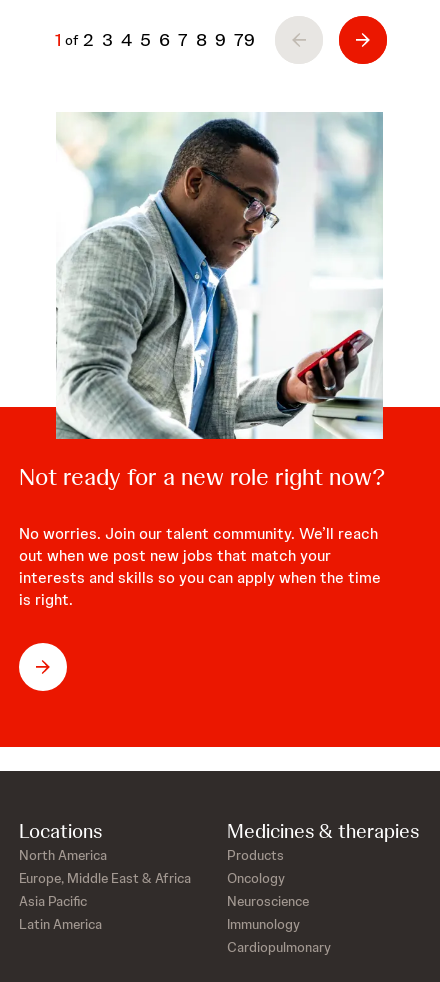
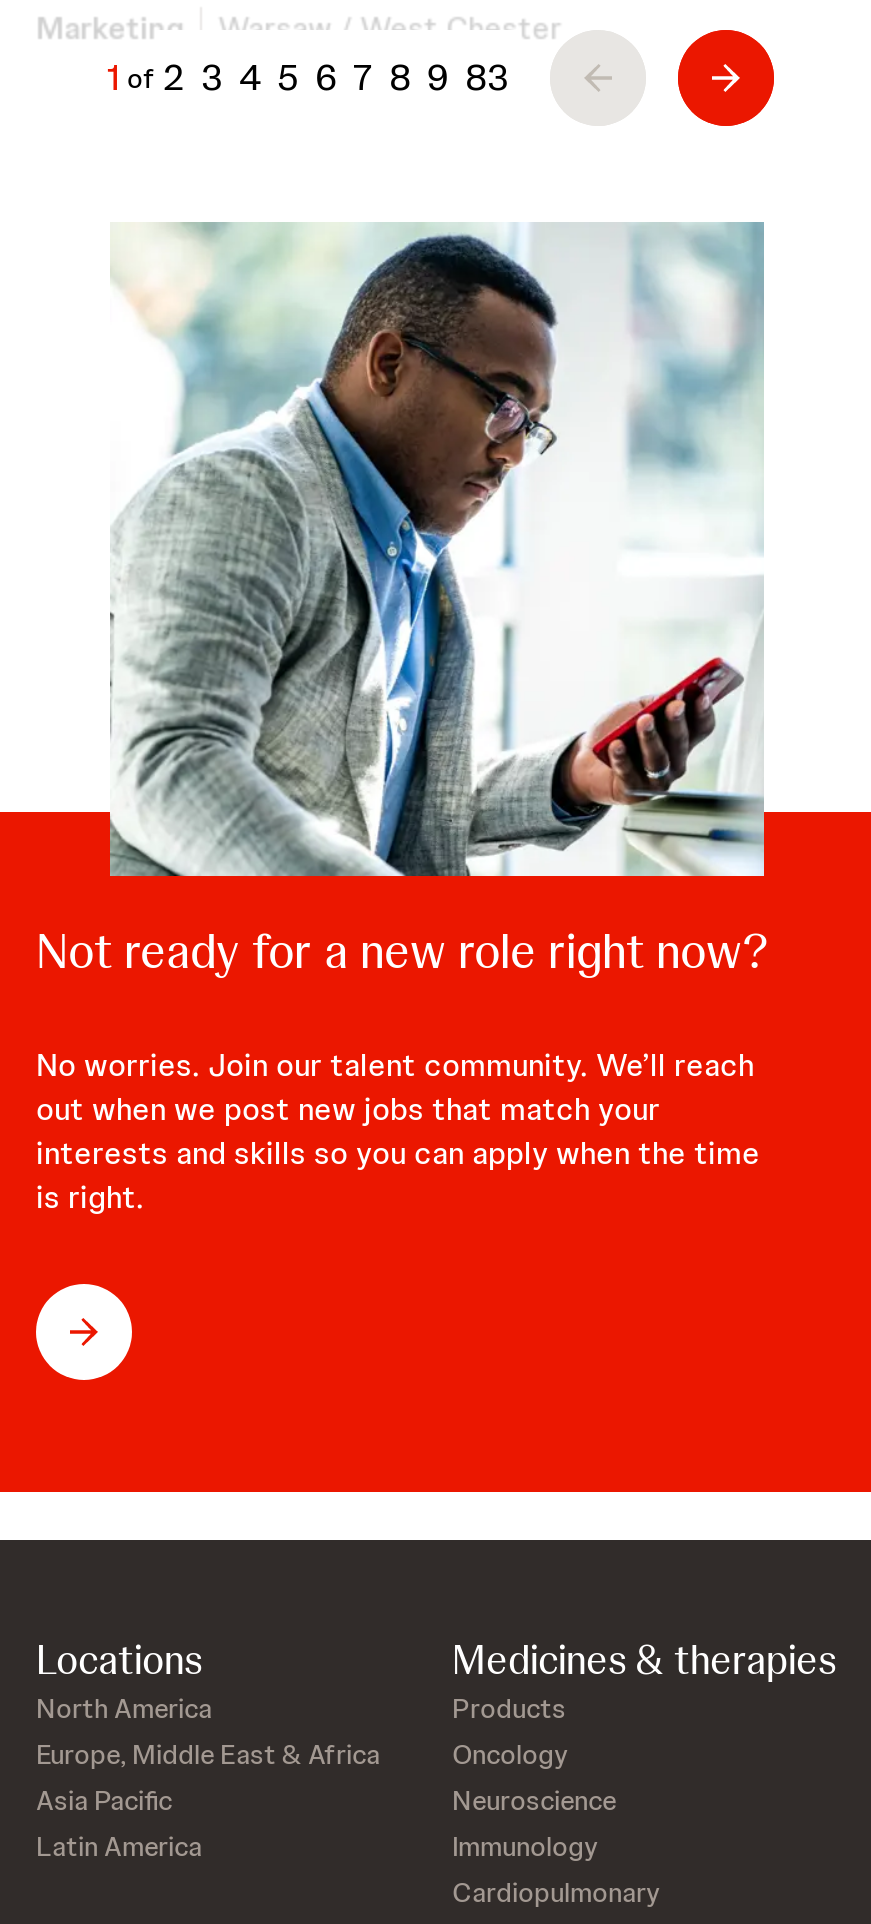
- 1 2 3 4 5 6 7 8 9 79
+ 1 2 3 4 5 6 7 8 9 83
